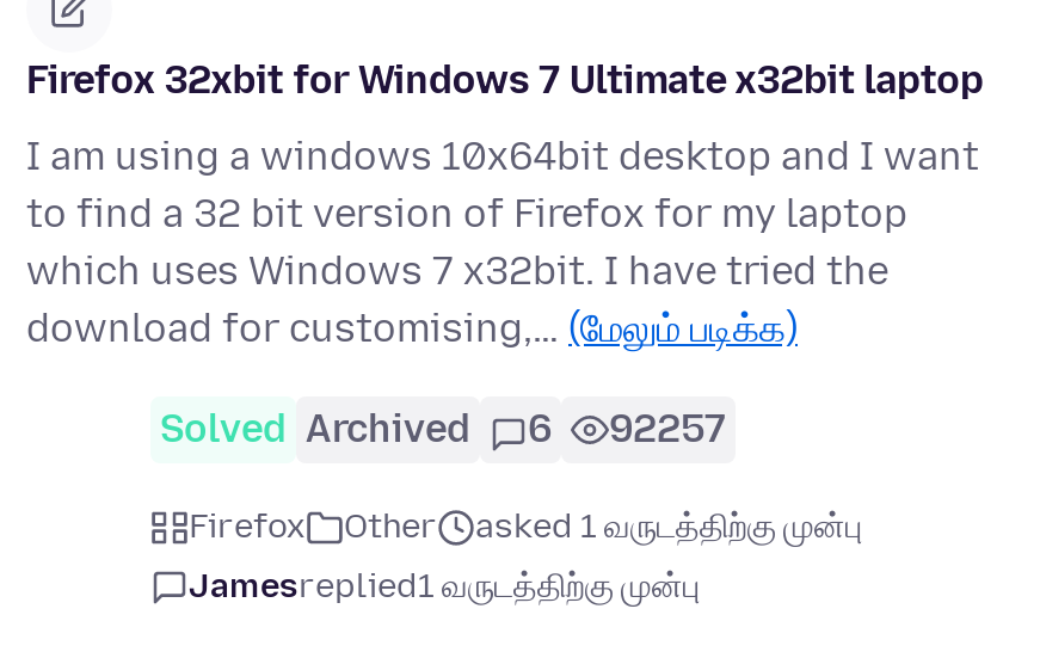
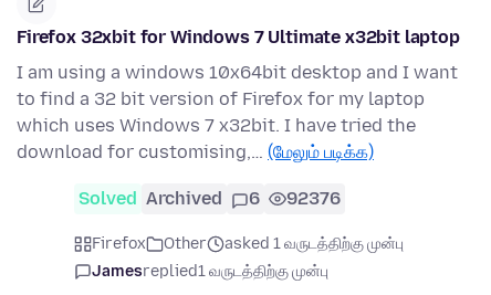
- Solved Archived 6 92257
+ Solved Archived 6 92376
